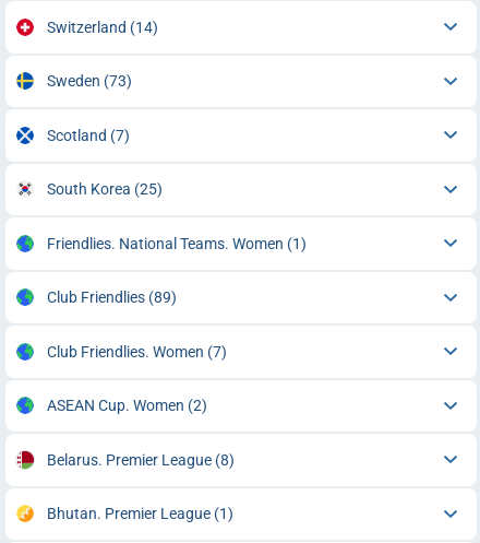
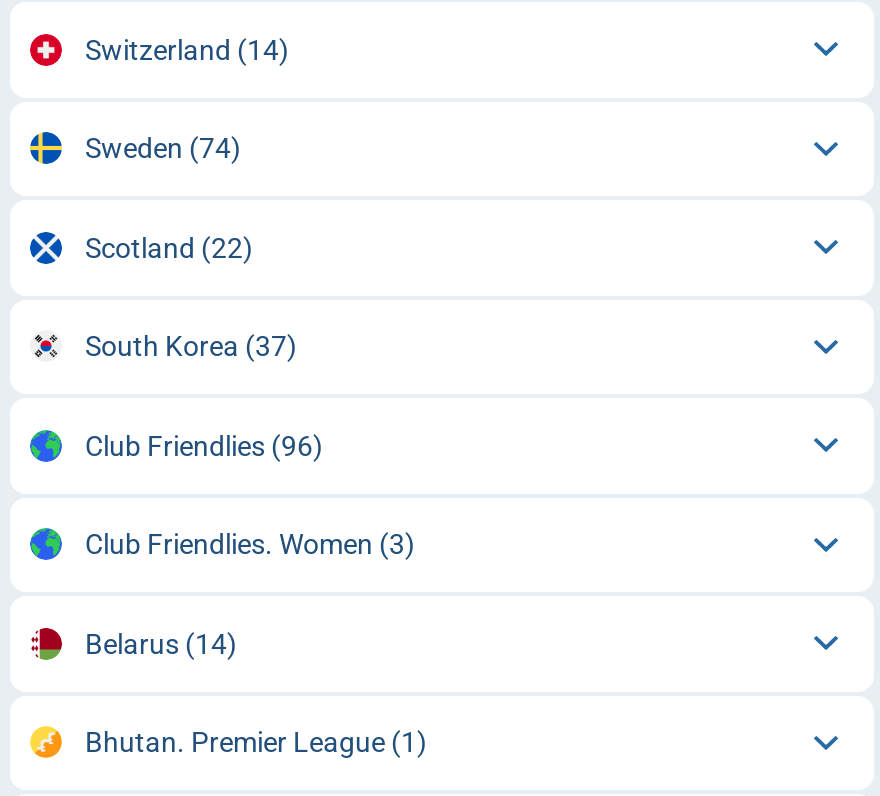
- Sweden (73)
- Scotland (7)
- South Korea (25)
- Friendlies. National Teams. Women (1)
- Club Friendlies (89)
- Club Friendlies. Women (7)
- ASEAN Cup. Women (2)
- Belarus. Premier League (8)
+ Sweden (74)
+ Scotland (22)
+ South Korea (37)
+ Club Friendlies (96)
+ Club Friendlies. Women (3)
+ Belarus (14)
